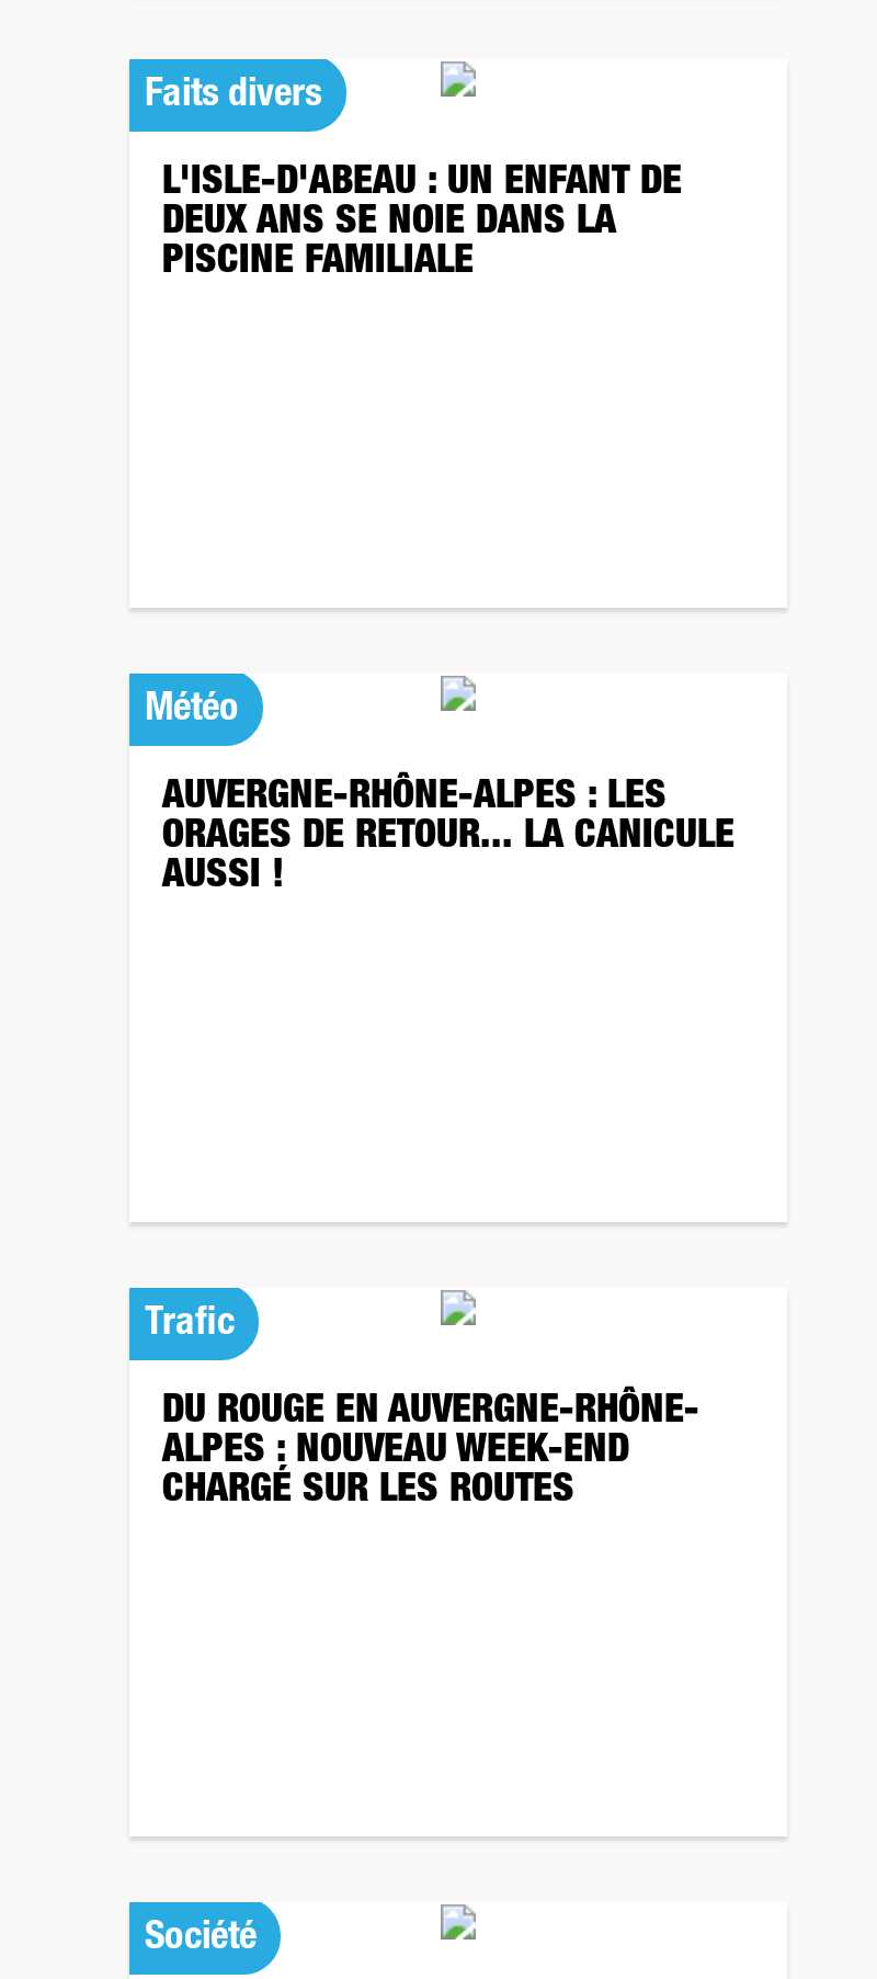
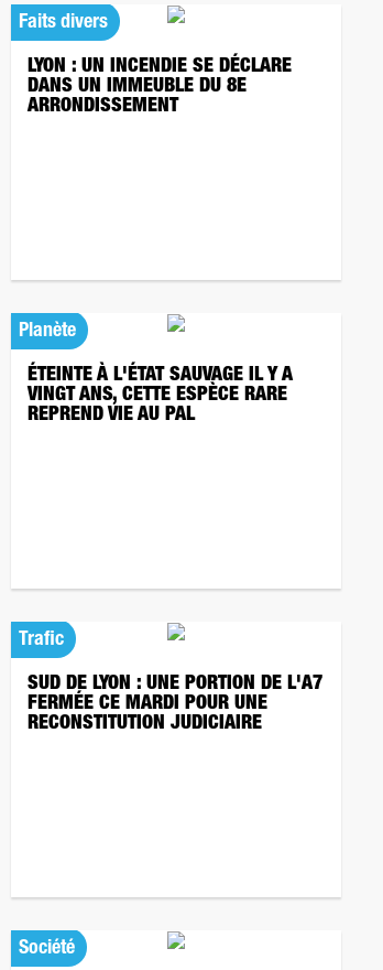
- L'ISLE-D'ABEAU : UN ENFANT DE
- DEUX ANS SE NOIE DANS LA
- PISCINE FAMILIALE
+ LYON : UN INCENDIE SE DÉCLARE
+ DANS UN IMMEUBLE DU 8E
+ ARRONDISSEMENT

- Météo
+ Planète

- AUVERGNE-RHÔNE-ALPES : LES
- ORAGES DE RETOUR... LA CANICULE
- AUSSI !
+ ÉTEINTE À L'ÉTAT SAUVAGE IL Y A
+ VINGT ANS, CETTE ESPÈCE RARE
+ REPREND VIE AU PAL

- DU ROUGE EN AUVERGNE-RHÔNE-
- ALPES : NOUVEAU WEEK-END
- CHARGÉ SUR LES ROUTES
+ SUD DE LYON : UNE PORTION DE L'A7
+ FERMÉE CE MARDI POUR UNE
+ RECONSTITUTION JUDICIAIRE
